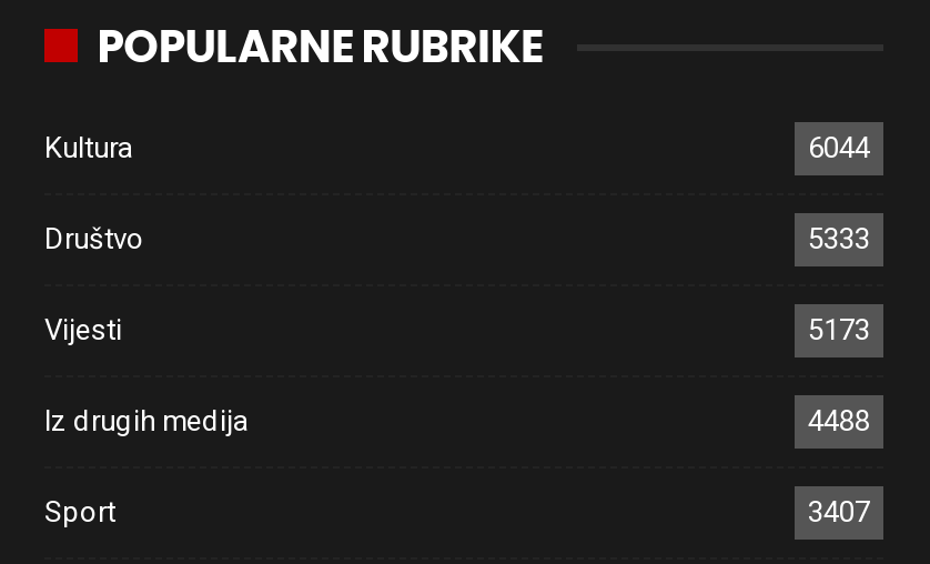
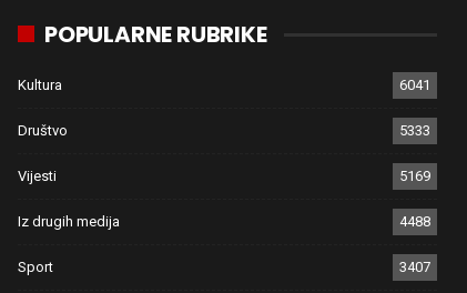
- 6044
+ 6041

- 5173
+ 5169
